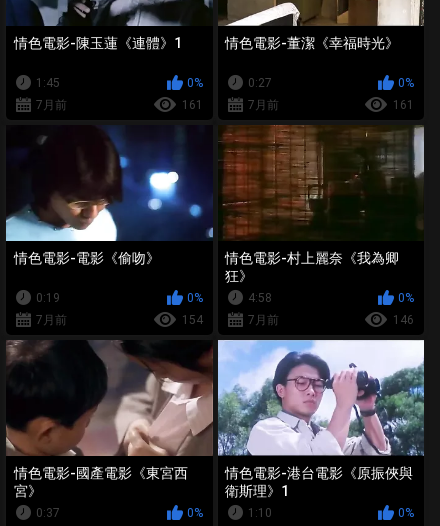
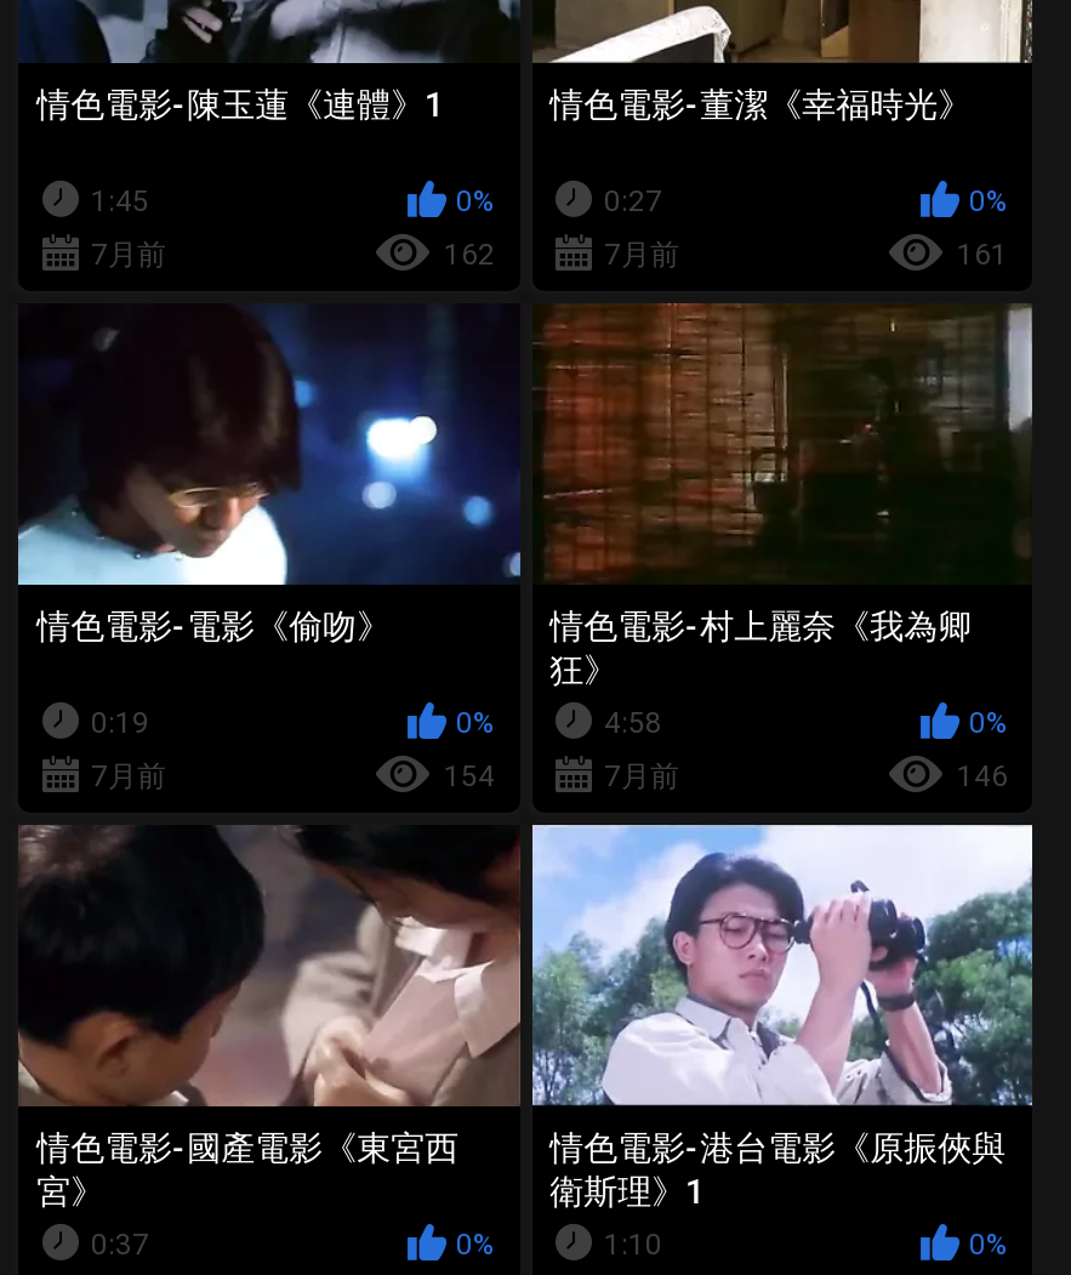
- 161
+ 162
